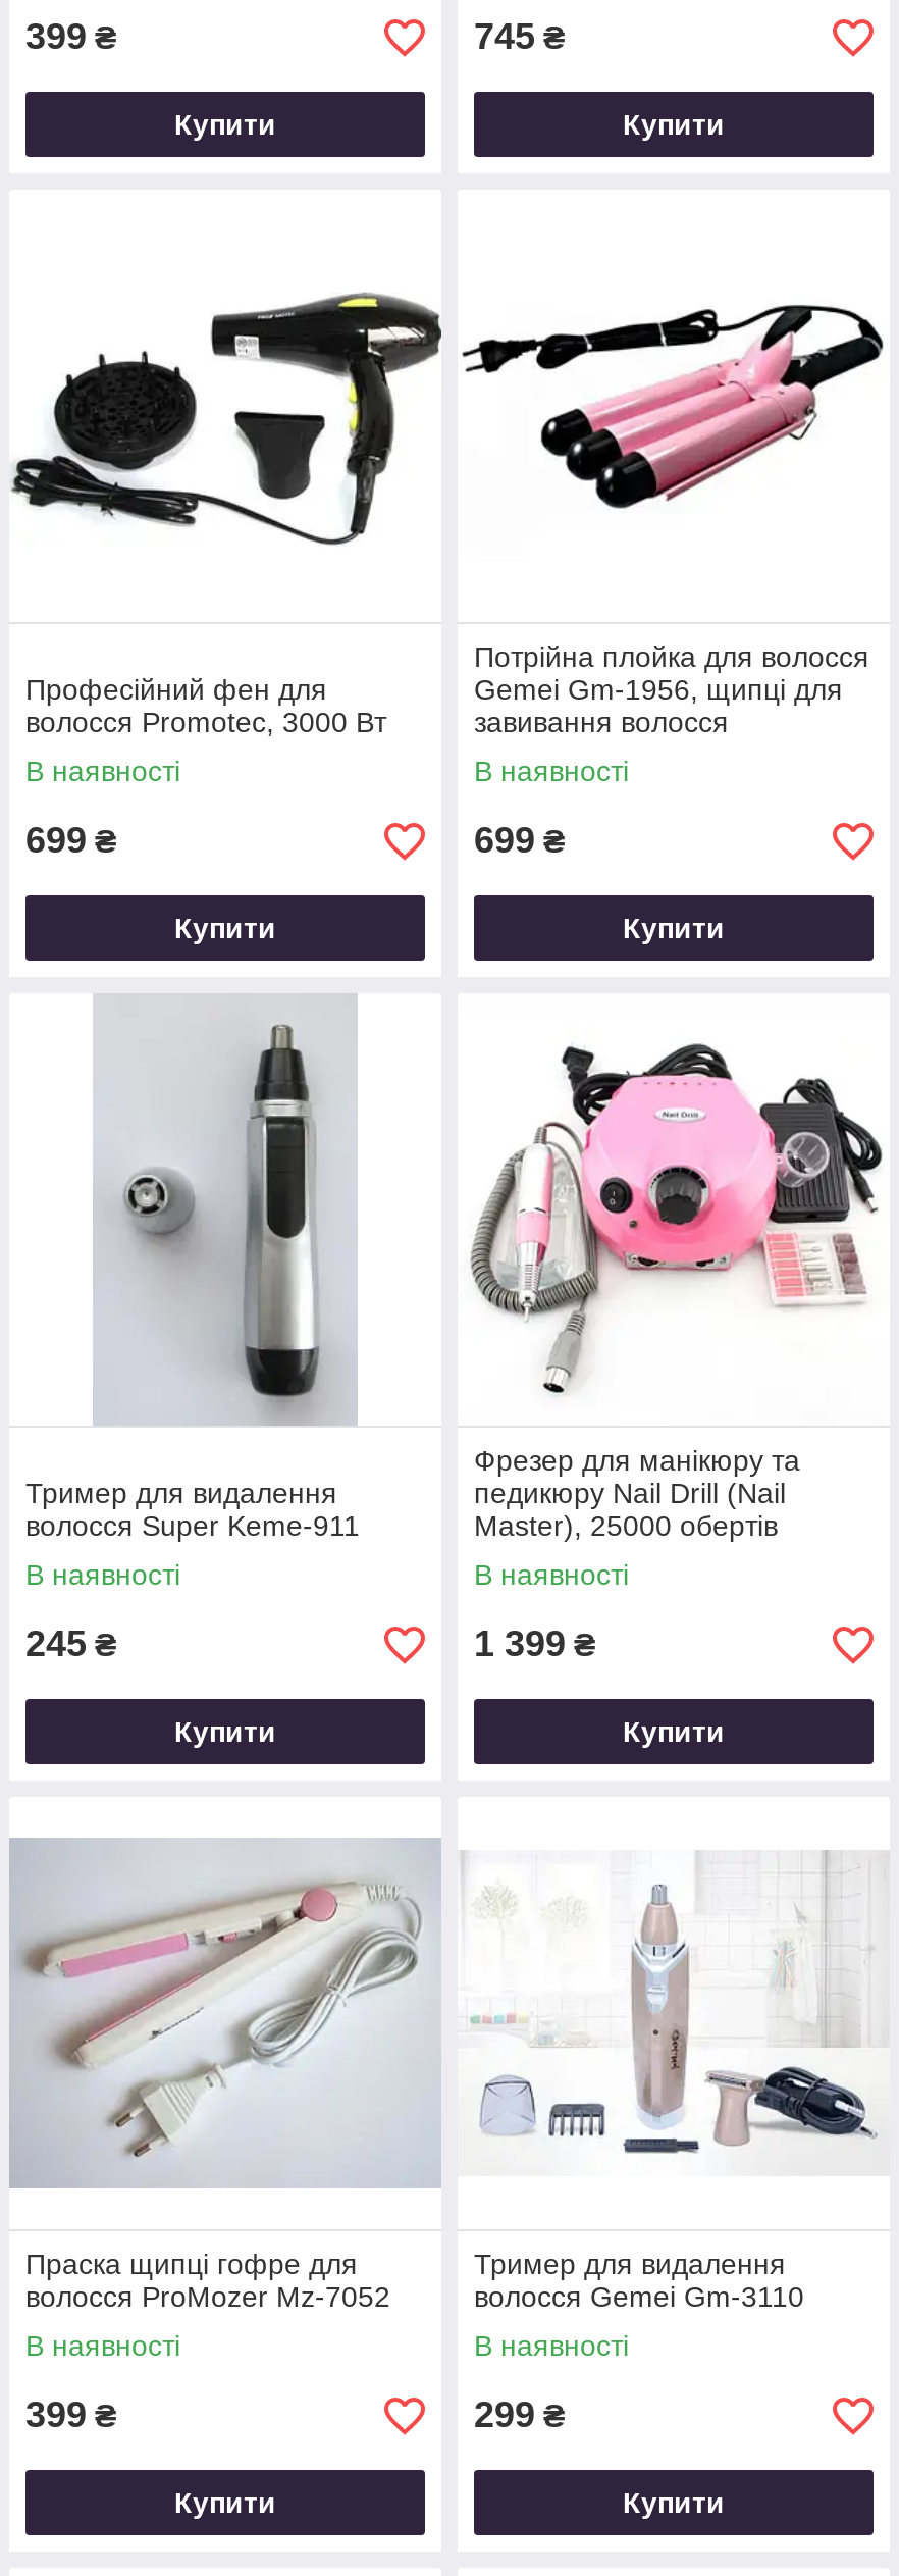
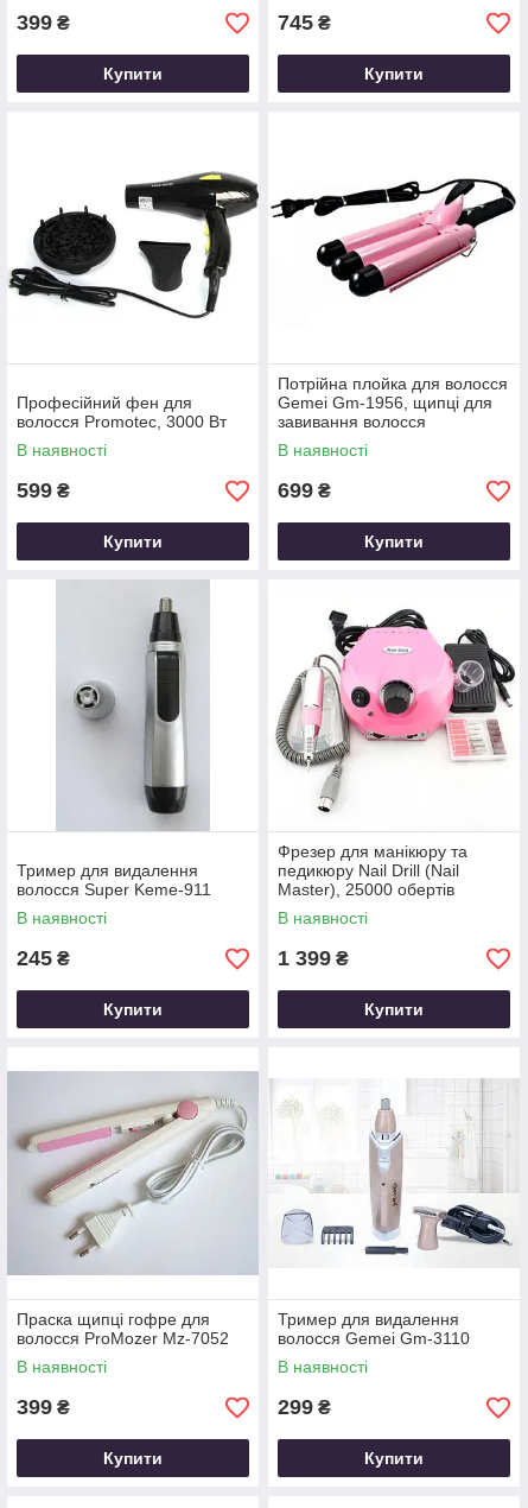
- 699 ₴
+ 599 ₴
